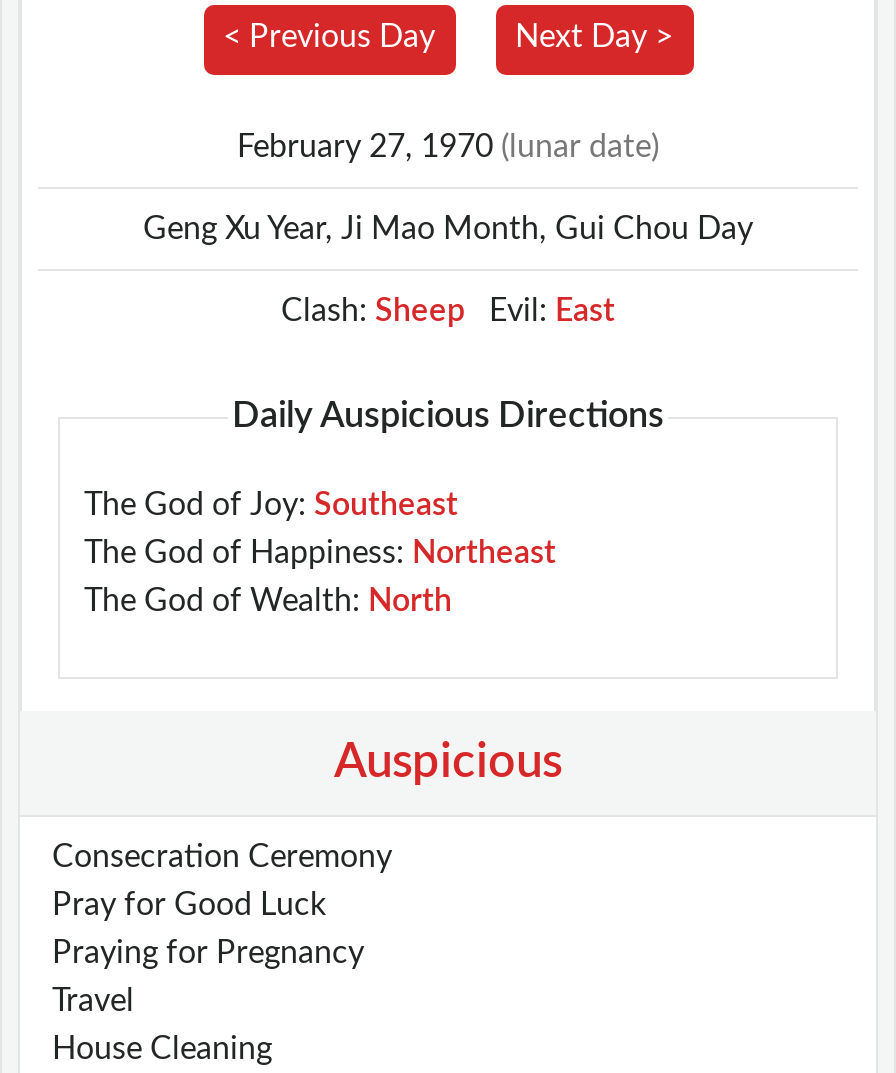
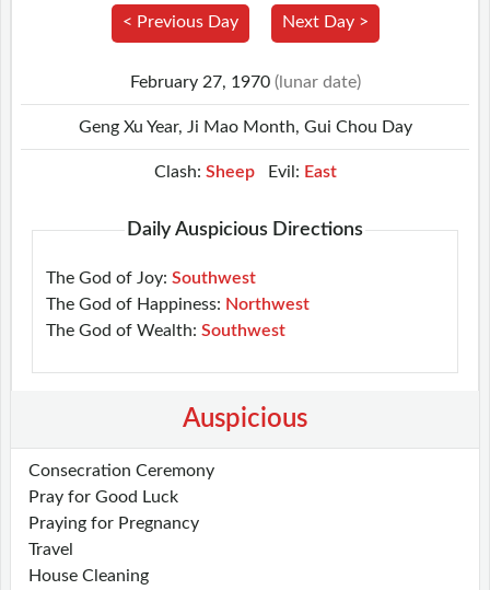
- The God of Joy: Southeast
+ The God of Joy: Southwest

- The God of Happiness: Northeast
+ The God of Happiness: Northwest

- The God of Wealth: North
+ The God of Wealth: Southwest
